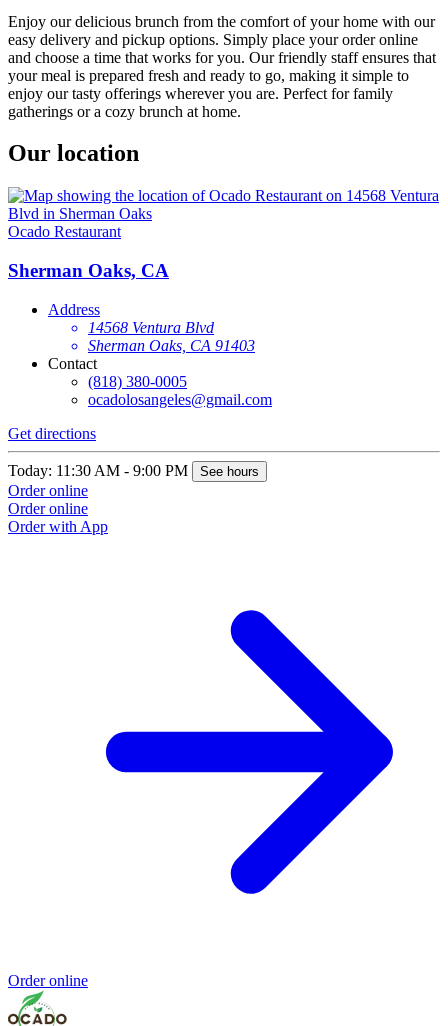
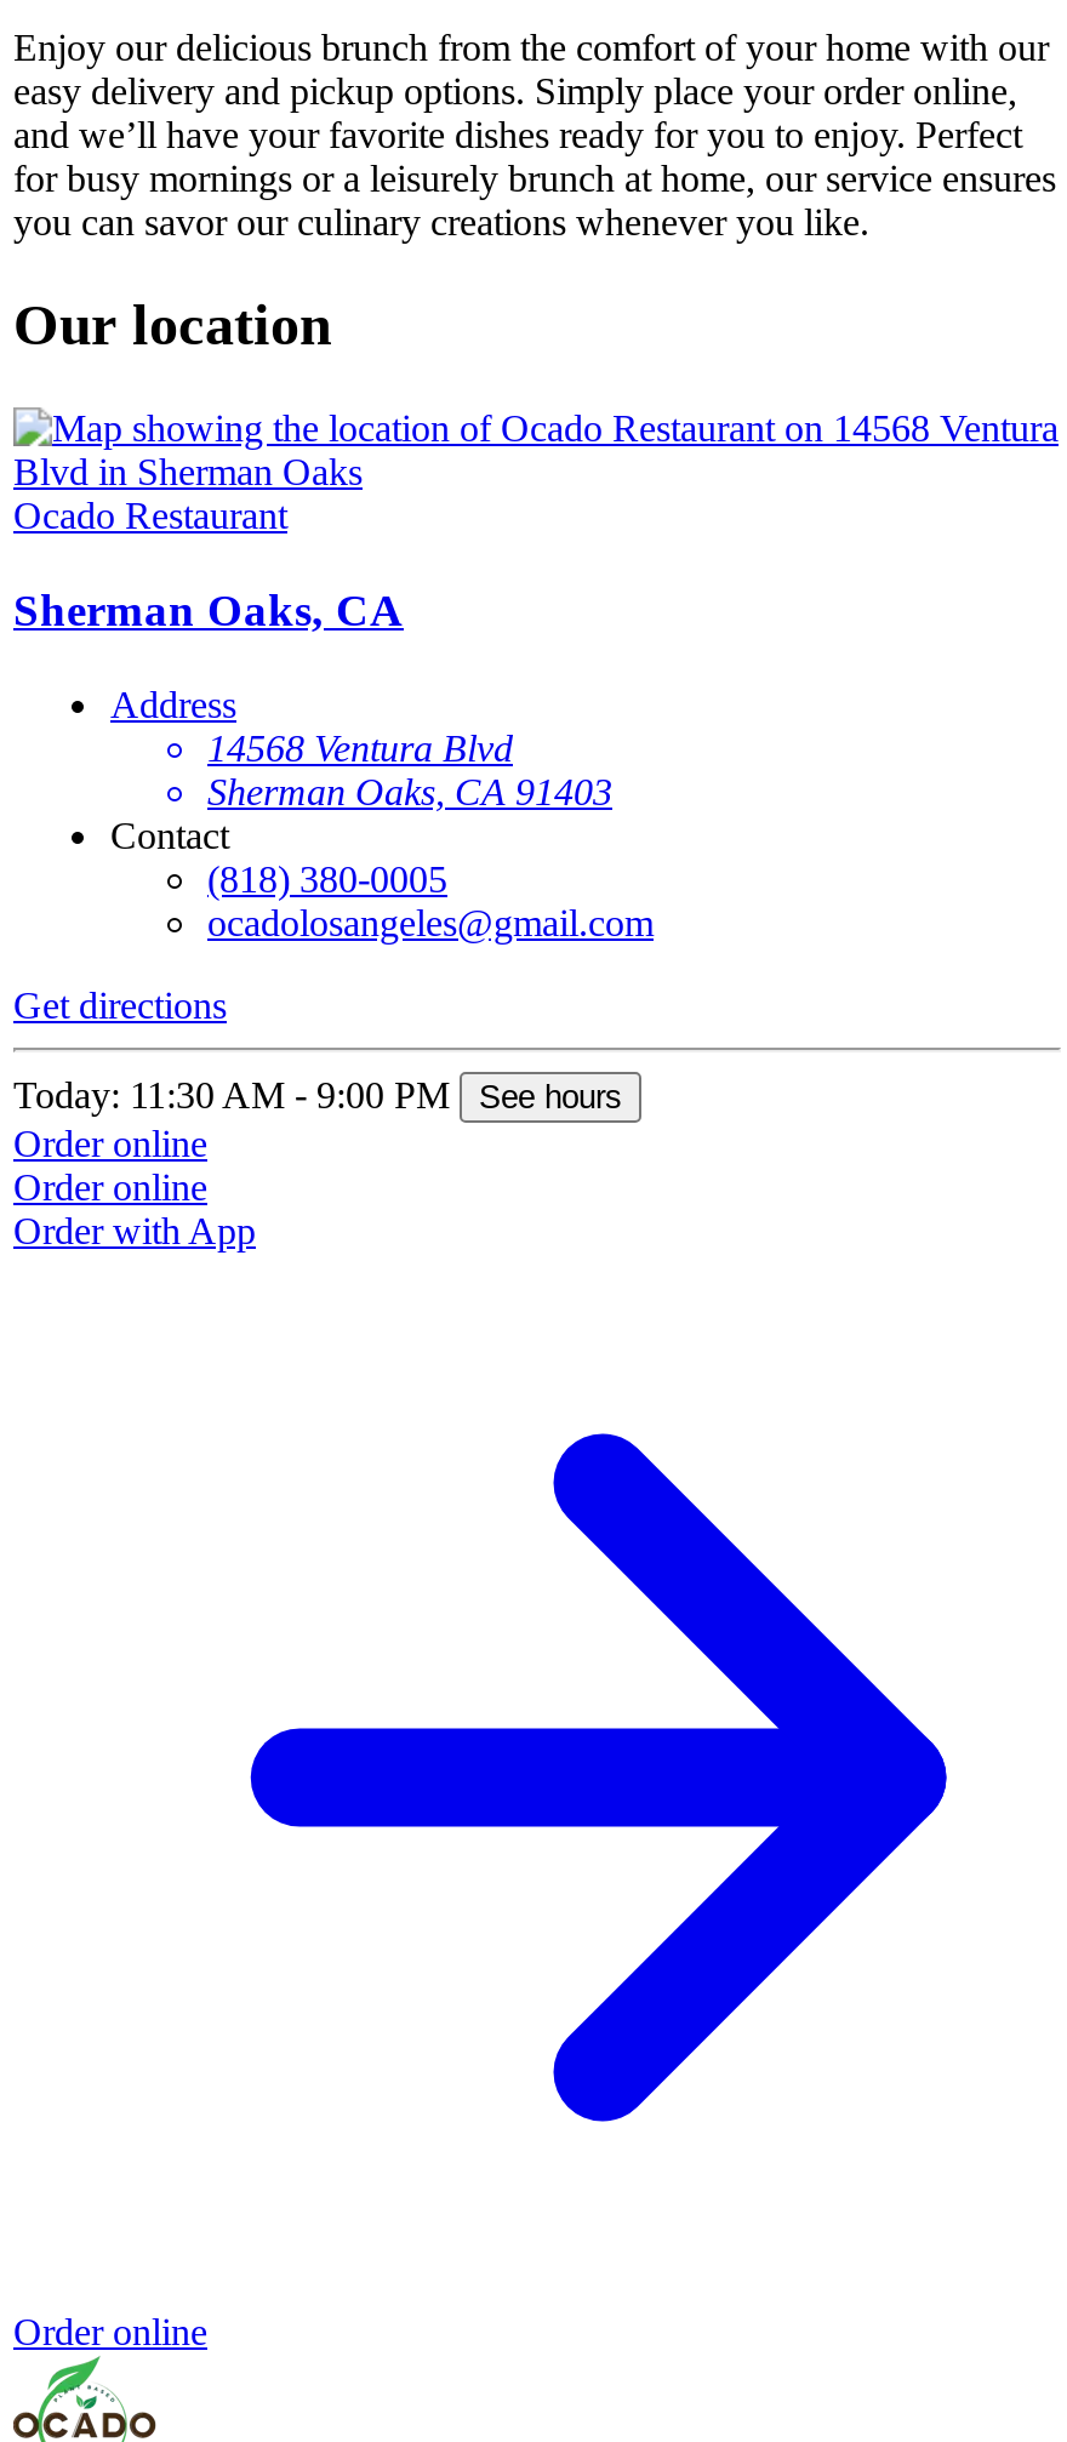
- easy delivery and pickup options. Simply place your order online
- and choose a time that works for you. Our friendly staff ensures that
- your meal is prepared fresh and ready to go, making it simple to
- enjoy our tasty offerings wherever you are. Perfect for family
- gatherings or a cozy brunch at home.
+ easy delivery and pickup options. Simply place your order online,
+ and we’ll have your favorite dishes ready for you to enjoy. Perfect
+ for busy mornings or a leisurely brunch at home, our service ensures
+ you can savor our culinary creations whenever you like.
